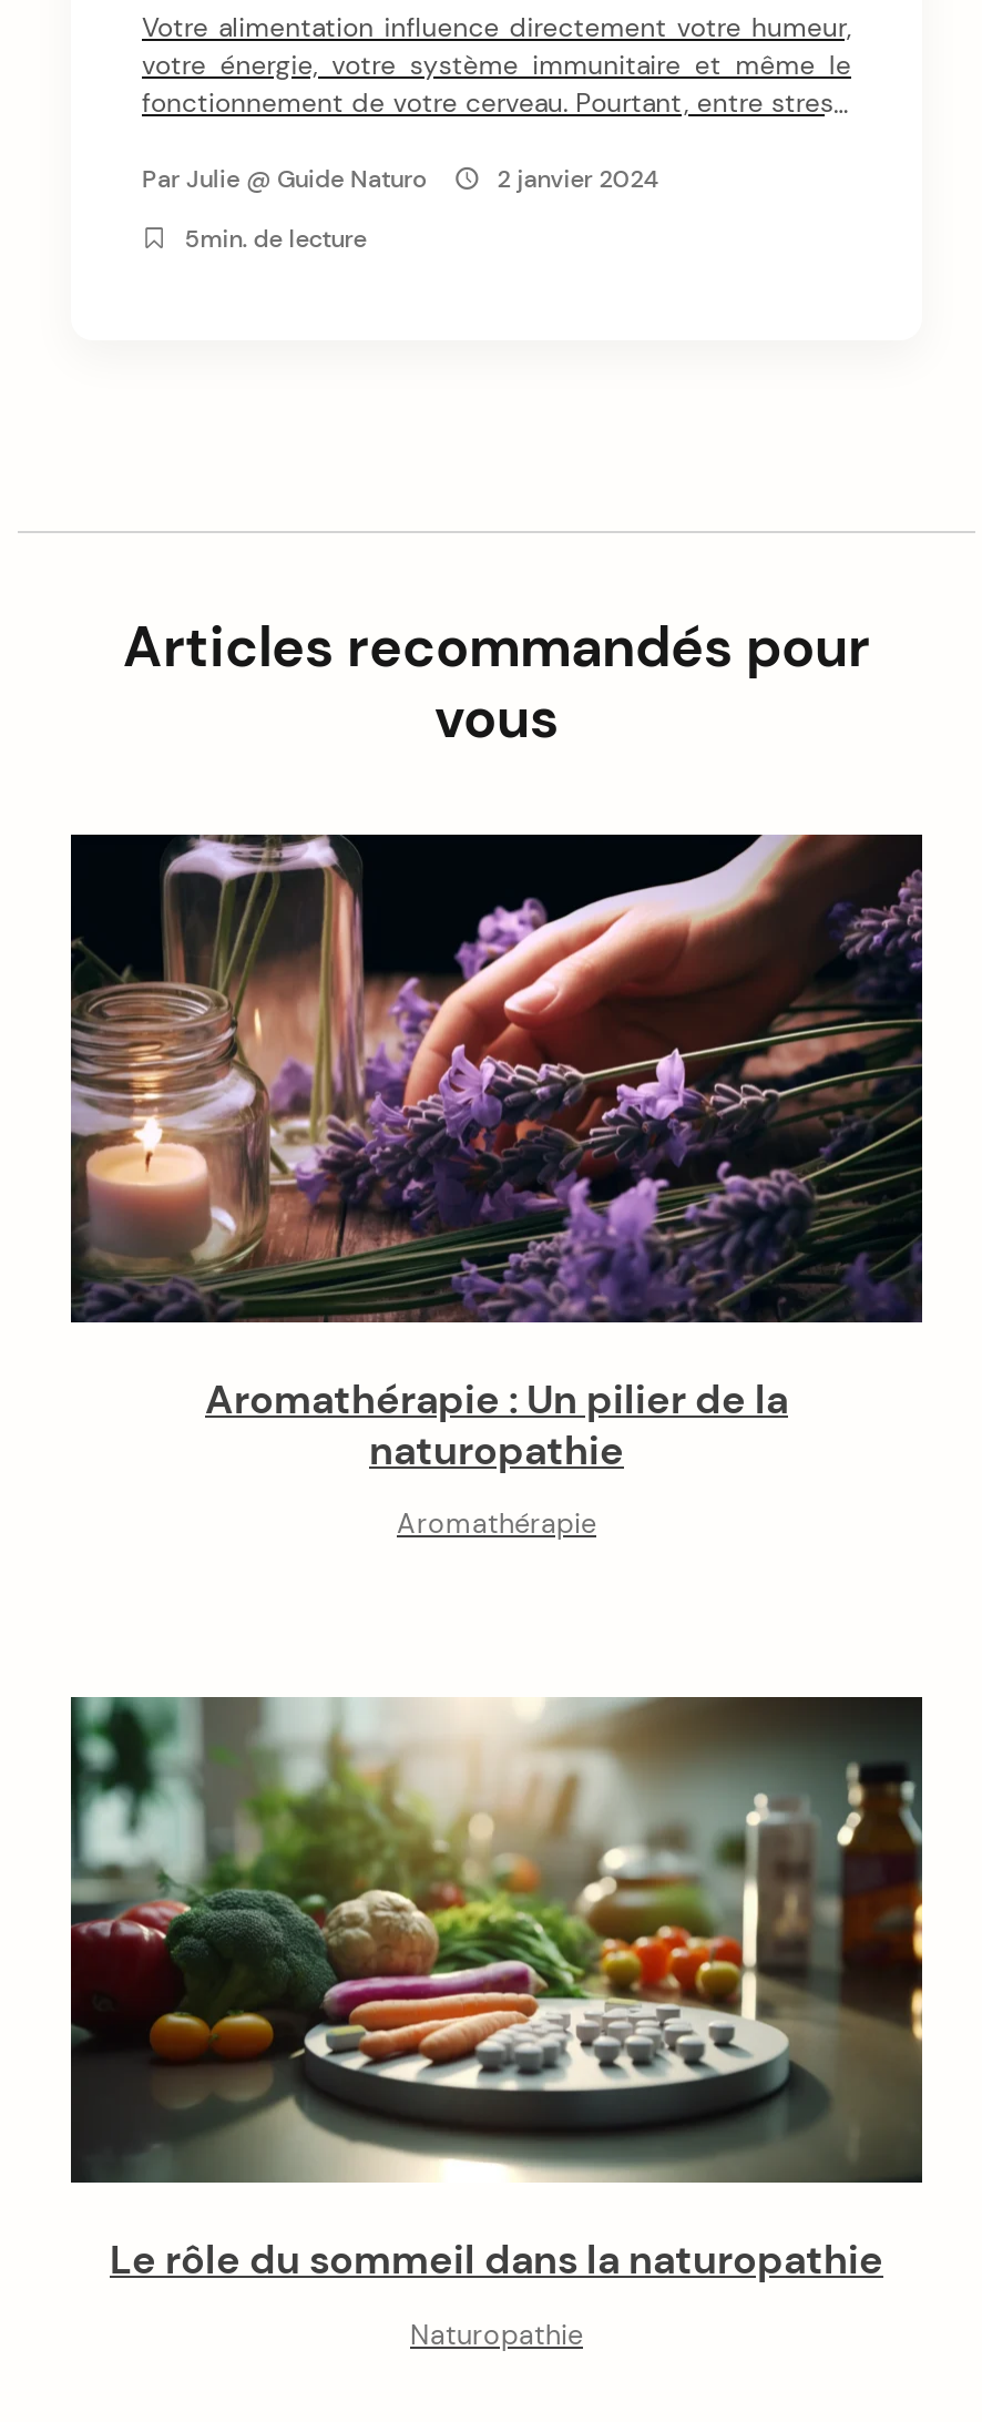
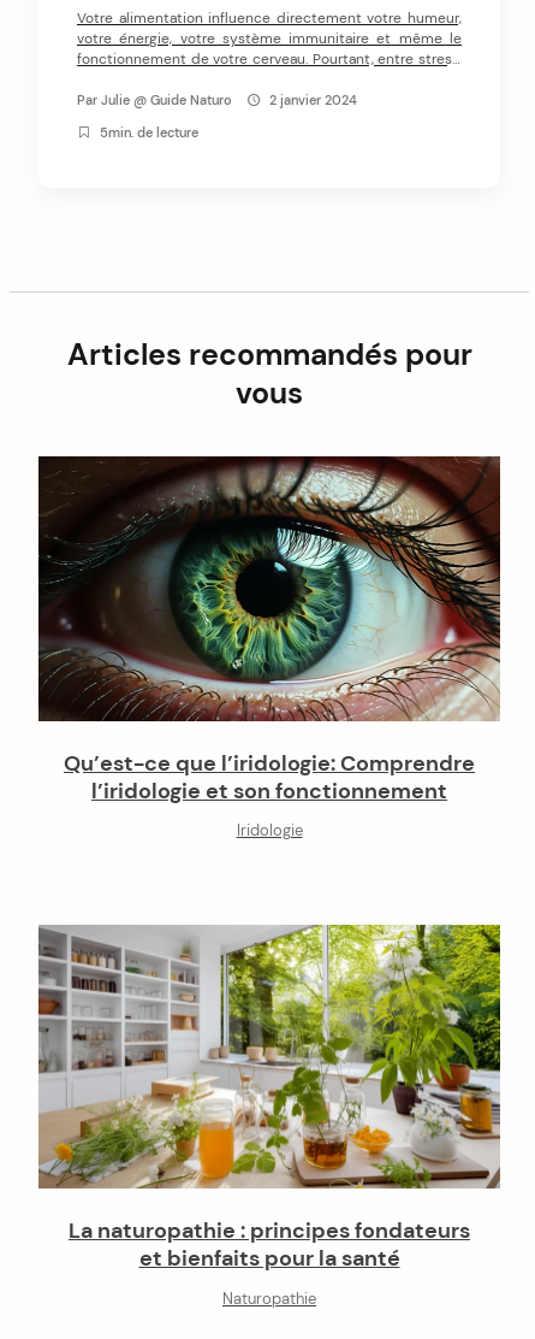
- [image]
- Aromathérapie : Un pilier de la
- naturopathie
+ [image]
+ Qu’est-ce que l’iridologie: Comprendre
+ l’iridologie et son fonctionnement

- Aromathérapie
+ Iridologie

- [image]
- Le rôle du sommeil dans la naturopathie
+ [image]
+ La naturopathie : principes fondateurs
+ et bienfaits pour la santé
